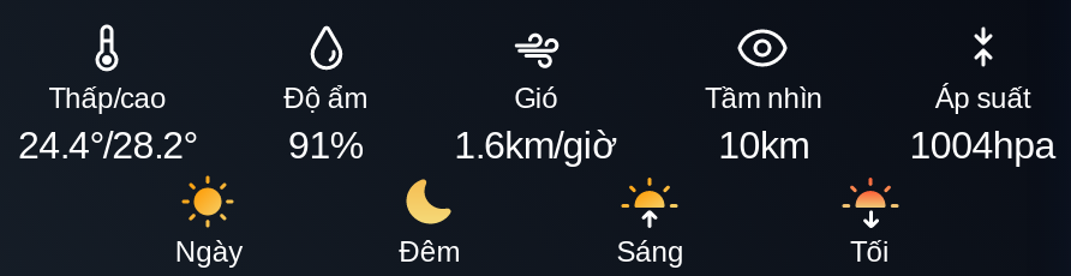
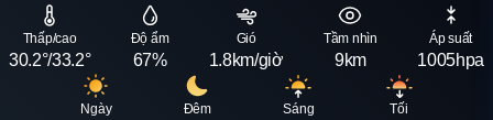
- 24.4°/28.2°
+ 30.2°/33.2°

- 91%
+ 67%

- 1.6km/giờ
+ 1.8km/giờ

- 10km
+ 9km

- 1004hpa
+ 1005hpa
